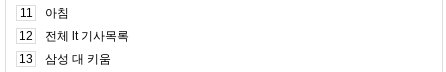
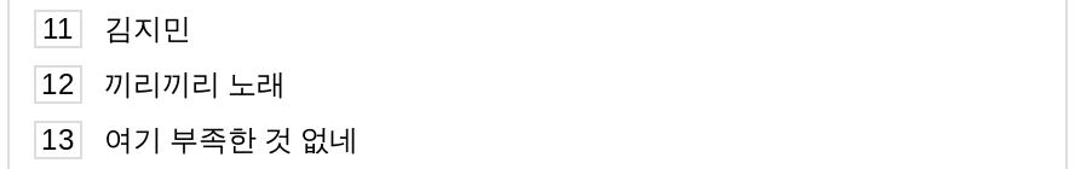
- 아침
+ 김지민

- 전체 lt 기사목록
+ 끼리끼리 노래

- 삼성 대 키움
+ 여기 부족한 것 없네
